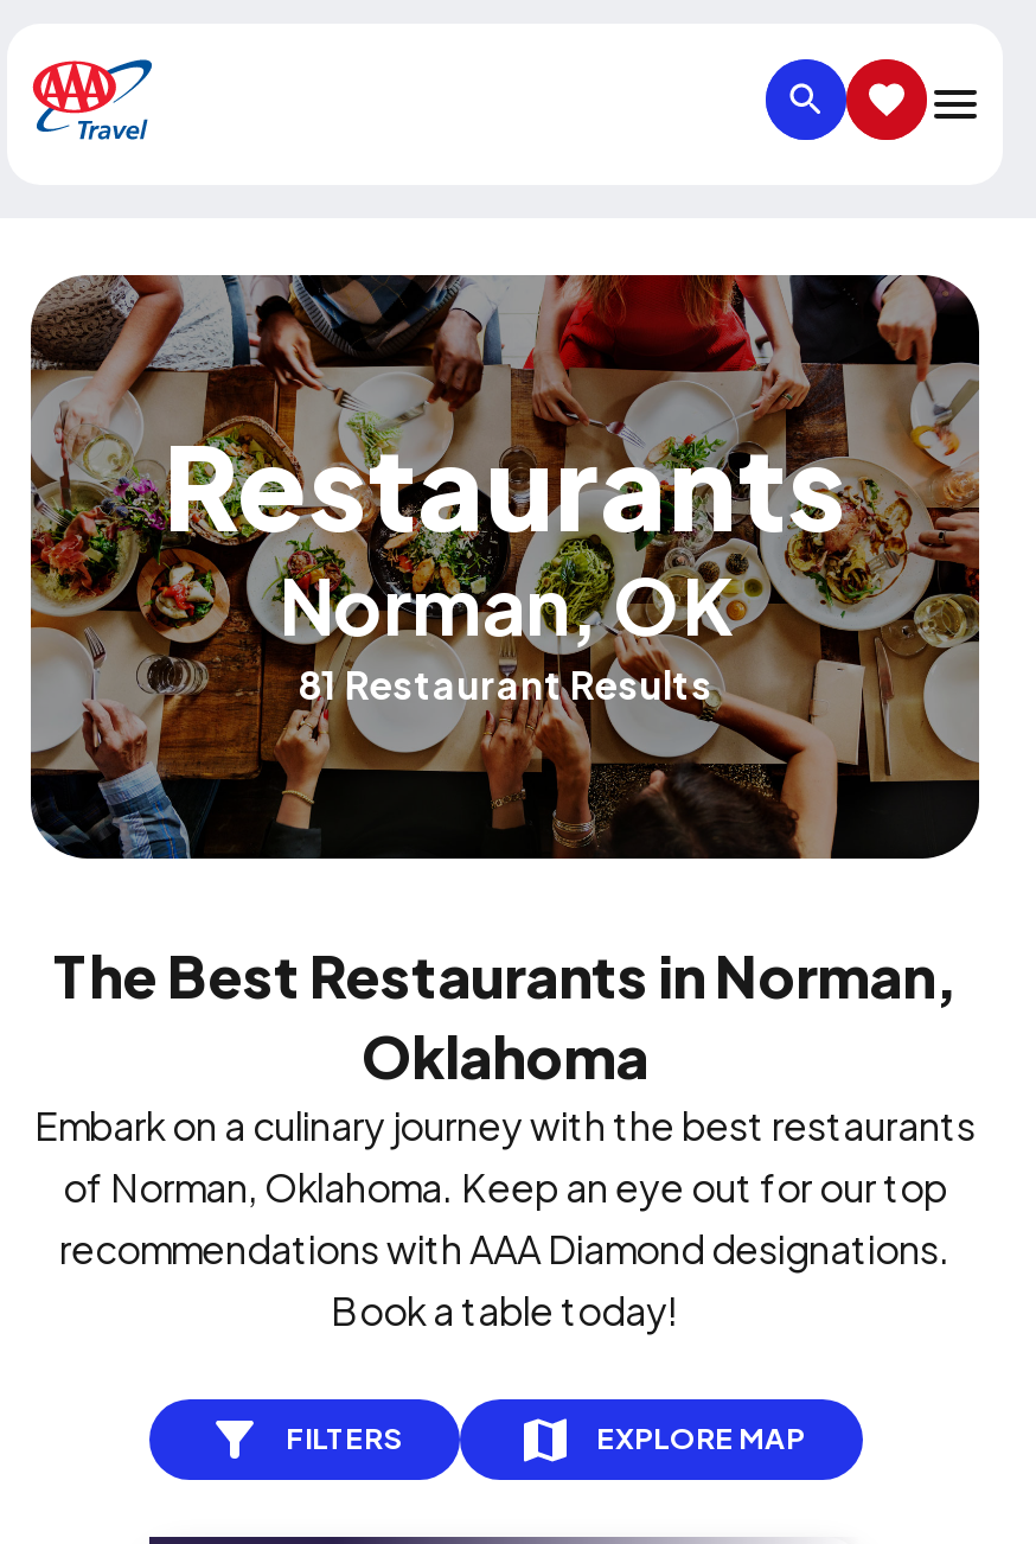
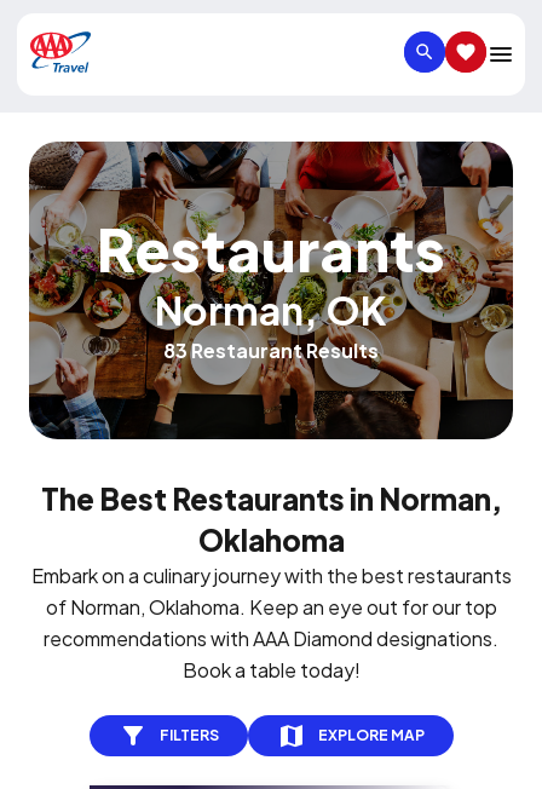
- 81 Restaurant Results
+ 83 Restaurant Results
